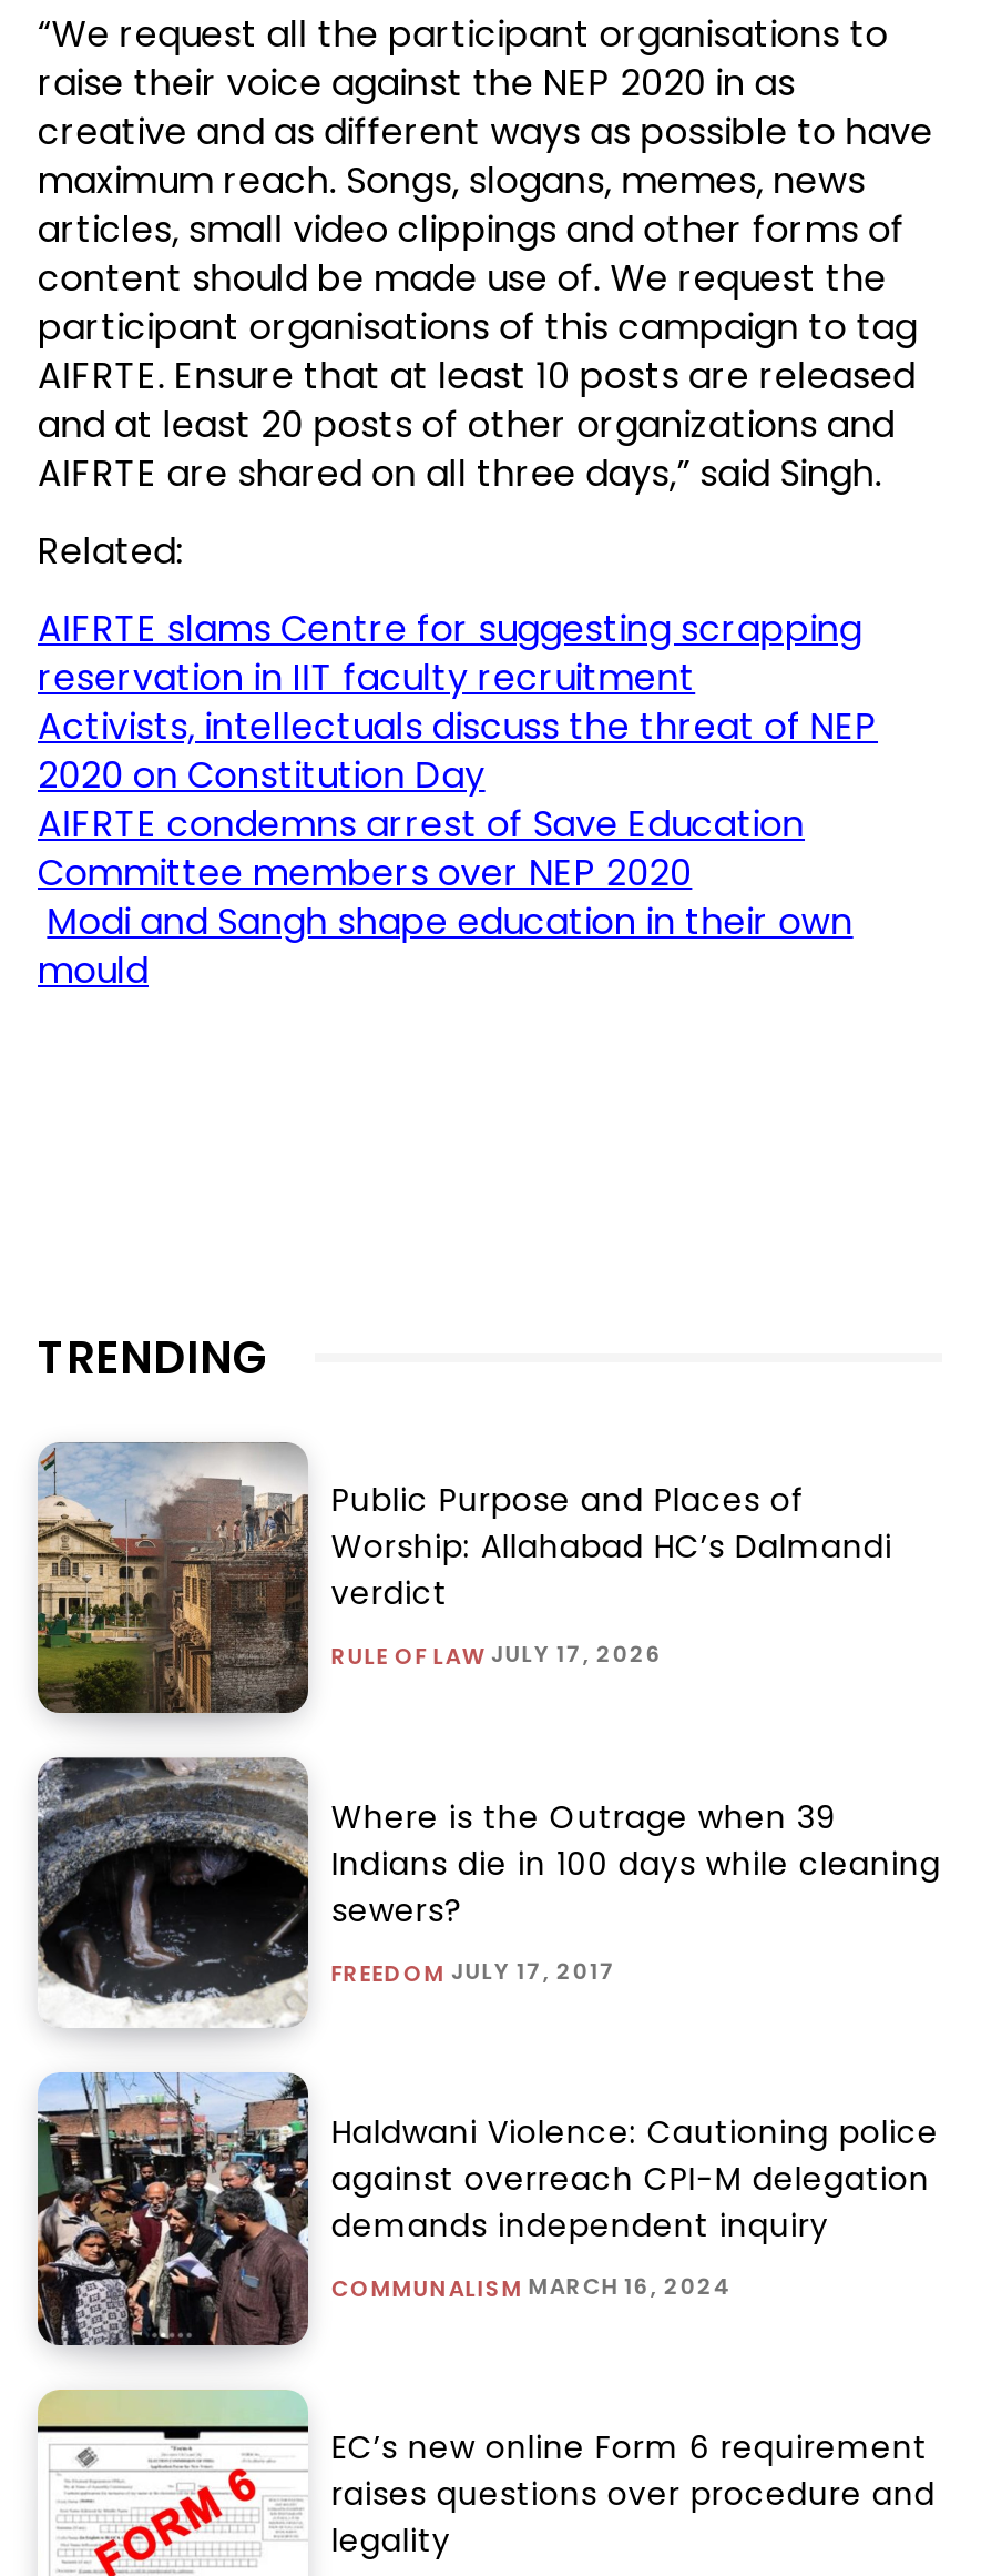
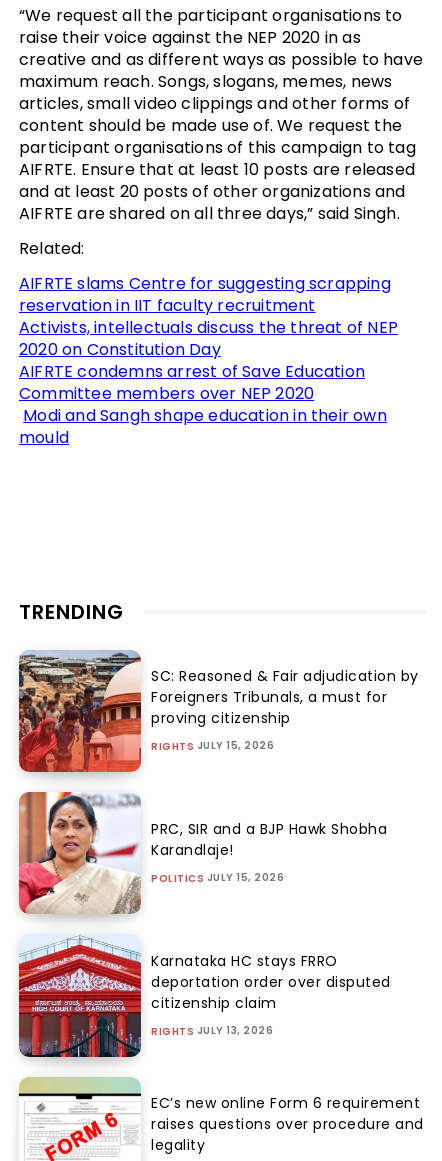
- [image]
- Public Purpose and Places of
- Worship: Allahabad HC’s Dalmandi
- verdict
+ [image]
+ SC: Reasoned & Fair adjudication by
+ Foreigners Tribunals, a must for
+ proving citizenship

- RULE OF LAW JULY 17, 2026
+ RIGHTS JULY 15, 2026

- [image]
- Where is the Outrage when 39
- Indians die in 100 days while cleaning
- sewers?
+ [image]
+ PRC, SIR and a BJP Hawk Shobha
+ Karandlaje!

- FREEDOM JULY 17, 2017
+ POLITICS JULY 15, 2026

- [image]
- Haldwani Violence: Cautioning police
- against overreach CPI-M delegation
- demands independent inquiry
+ [image]
+ Karnataka HC stays FRRO
+ deportation order over disputed
+ citizenship claim

- COMMUNALISM MARCH 16, 2024
+ RIGHTS JULY 13, 2026
